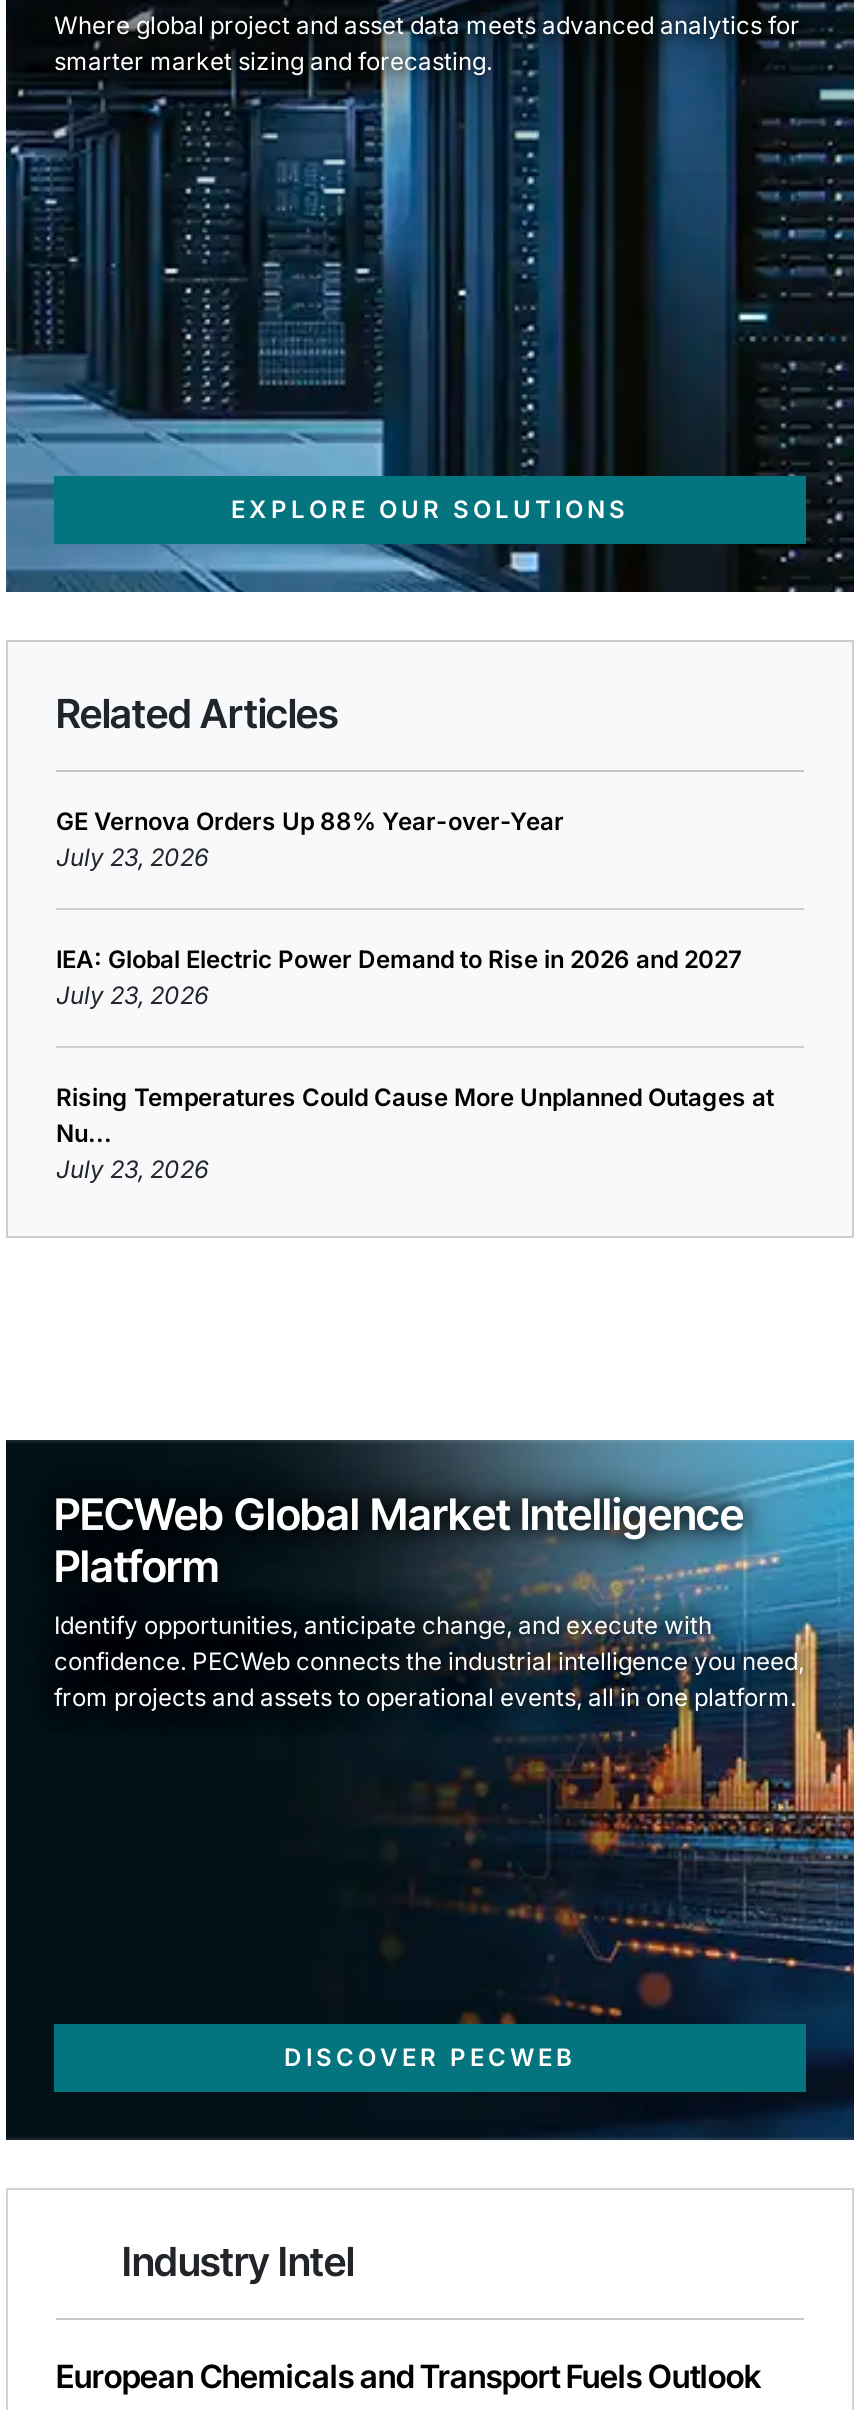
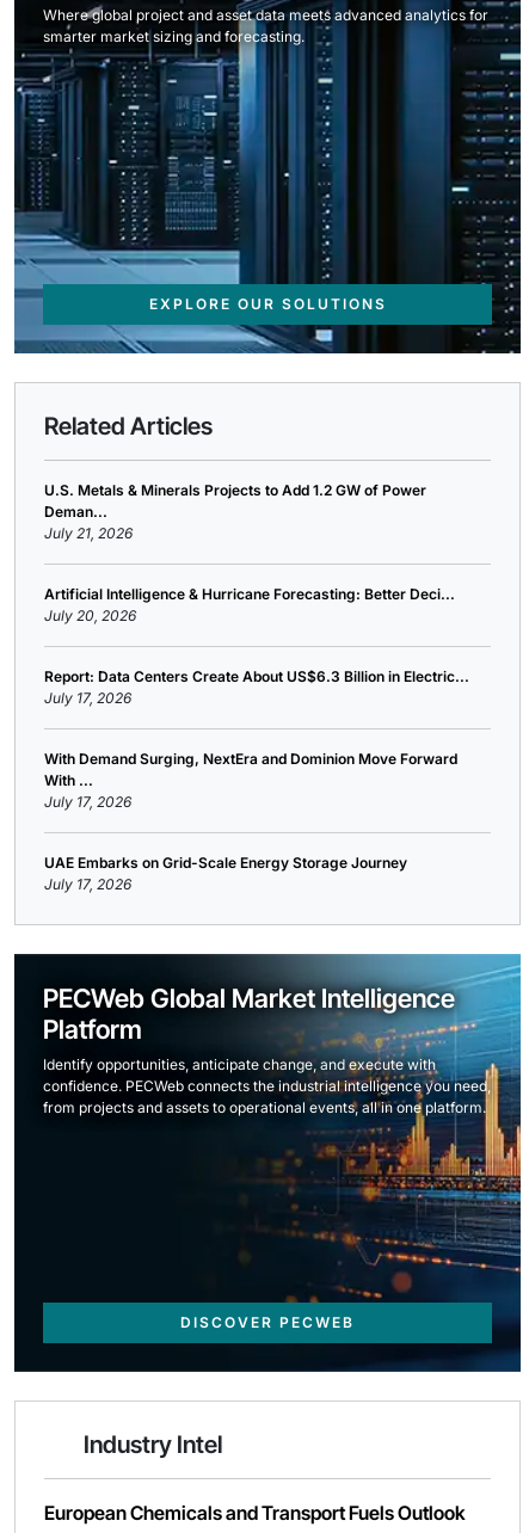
- GE Vernova Orders Up 88% Year-over-Year
- July 23, 2026
- IEA: Global Electric Power Demand to Rise in 2026 and 2027
- July 23, 2026
- Rising Temperatures Could Cause More Unplanned Outages at
- Nu...
- July 23, 2026
+ U.S. Metals & Minerals Projects to Add 1.2 GW of Power
+ Deman...
+ July 21, 2026
+ Artificial Intelligence & Hurricane Forecasting: Better Deci...
+ July 20, 2026
+ Report: Data Centers Create About US$6.3 Billion in Electric...
+ July 17, 2026
+ With Demand Surging, NextEra and Dominion Move Forward
+ With ...
+ July 17, 2026
+ UAE Embarks on Grid-Scale Energy Storage Journey
+ July 17, 2026
